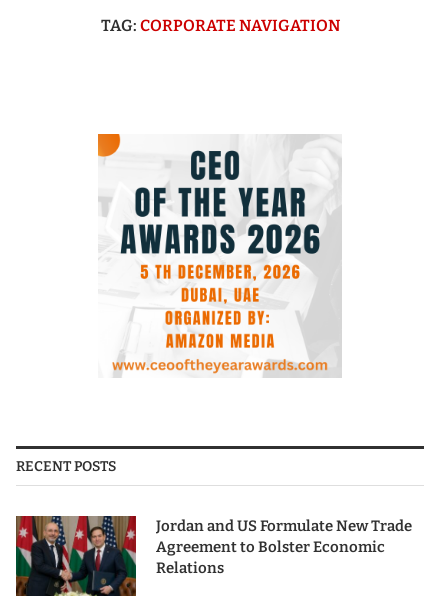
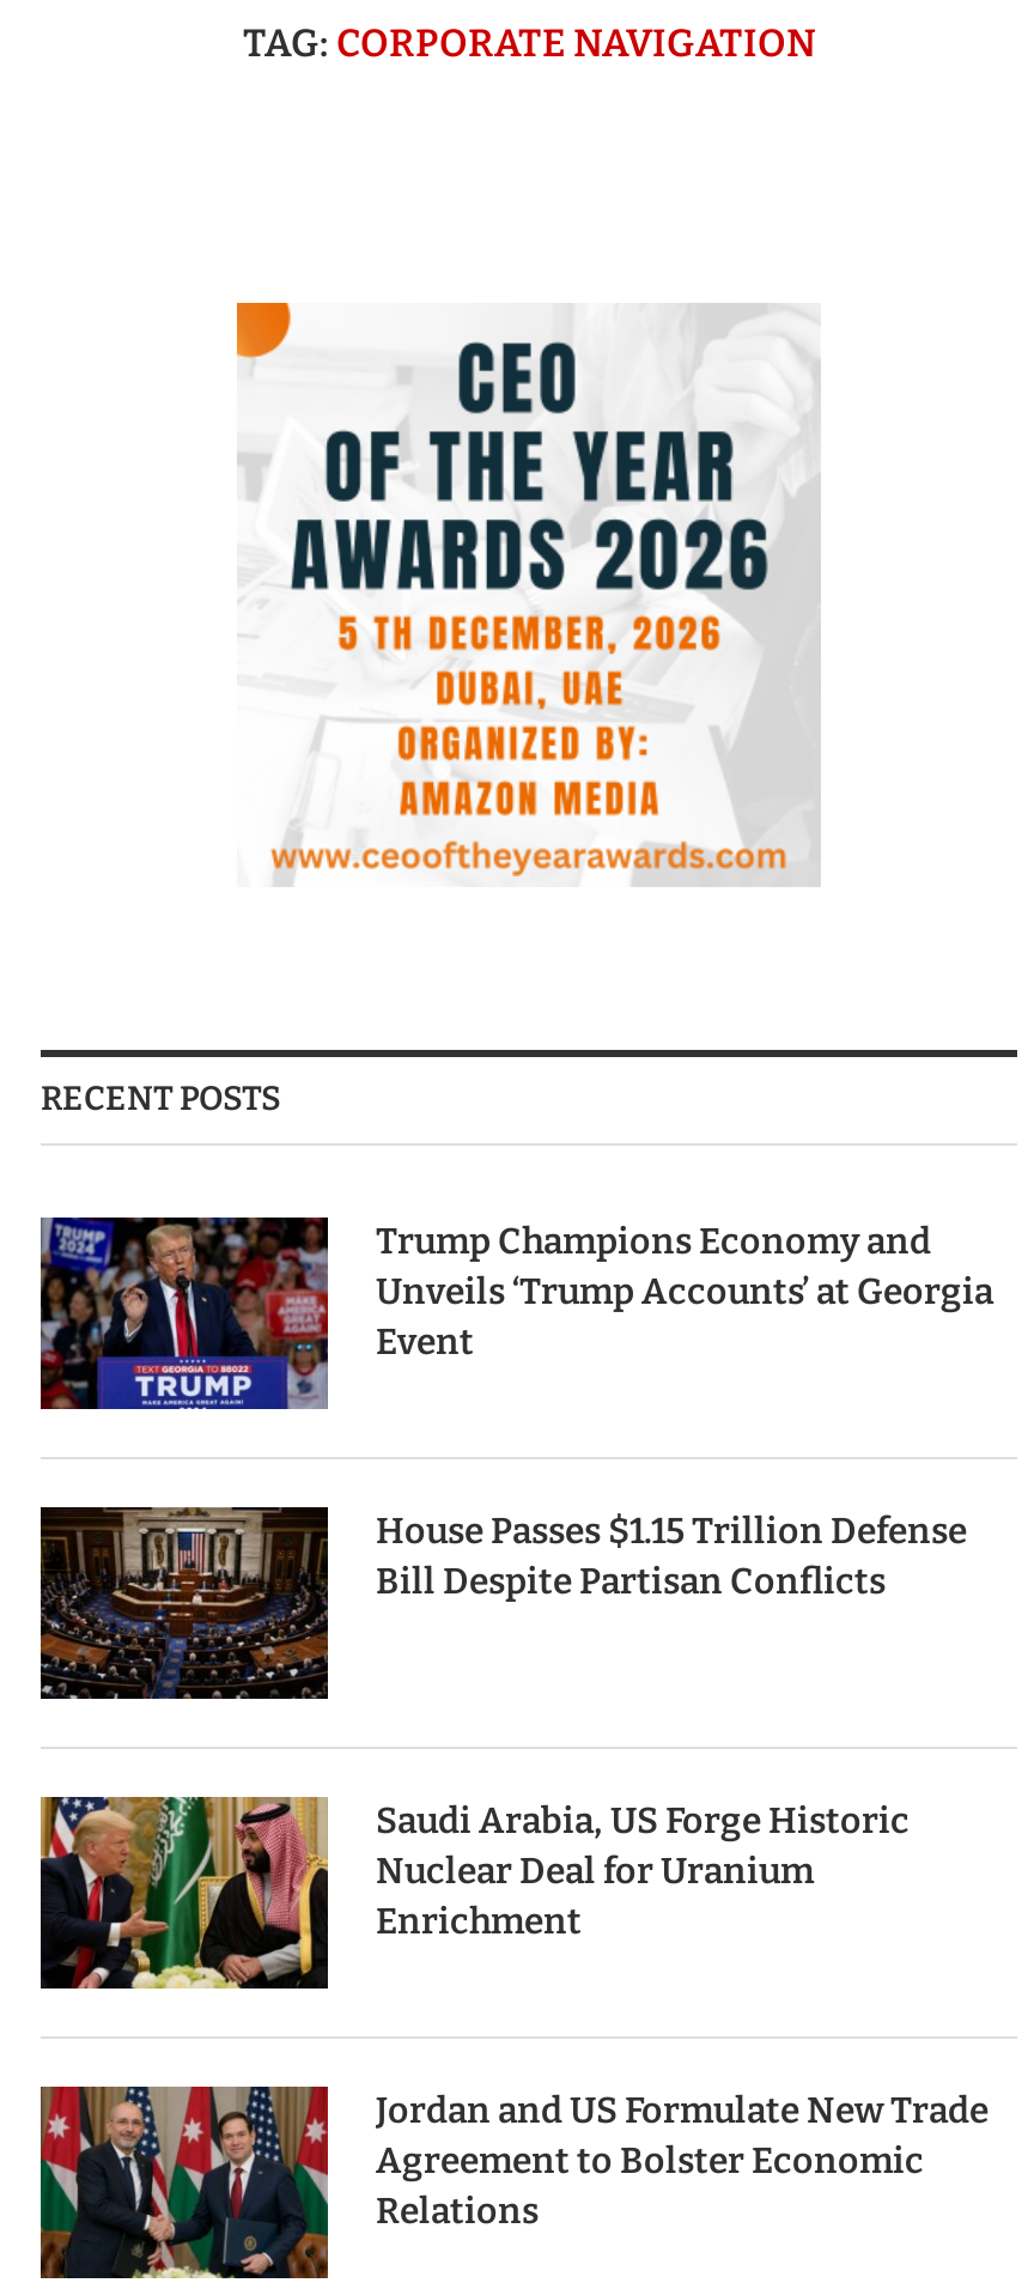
+ [image]
+ Trump Champions Economy and
+ Unveils ‘Trump Accounts’ at Georgia
+ Event

+ [image]
+ House Passes $1.15 Trillion Defense
+ Bill Despite Partisan Conflicts

+ [image]
+ Saudi Arabia, US Forge Historic
+ Nuclear Deal for Uranium
+ Enrichment
